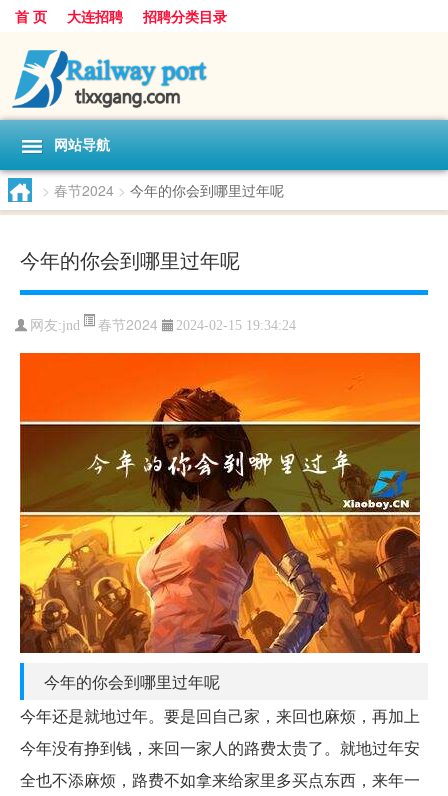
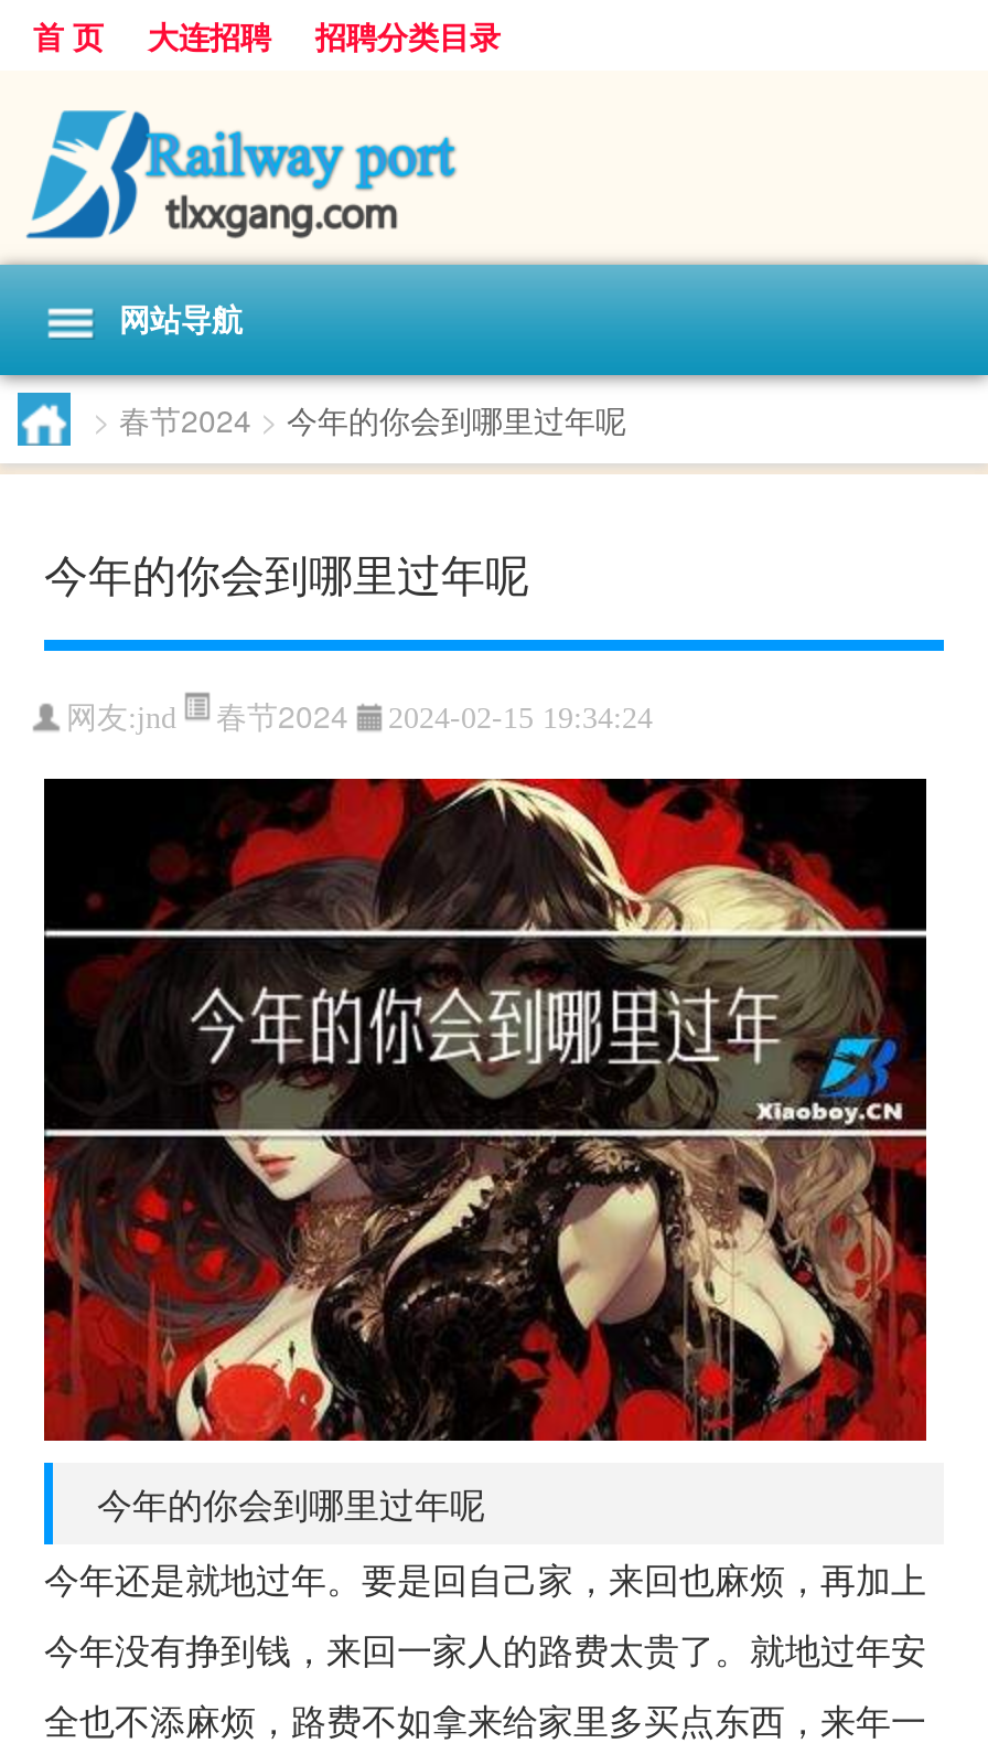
- [image]
+ [image]
